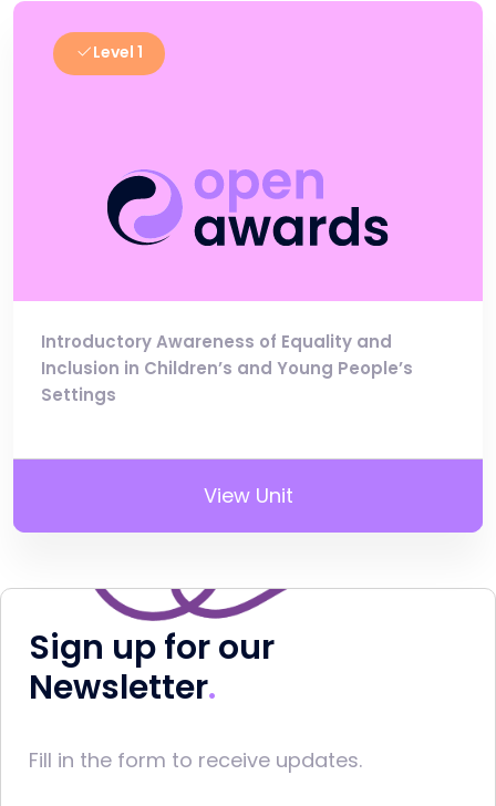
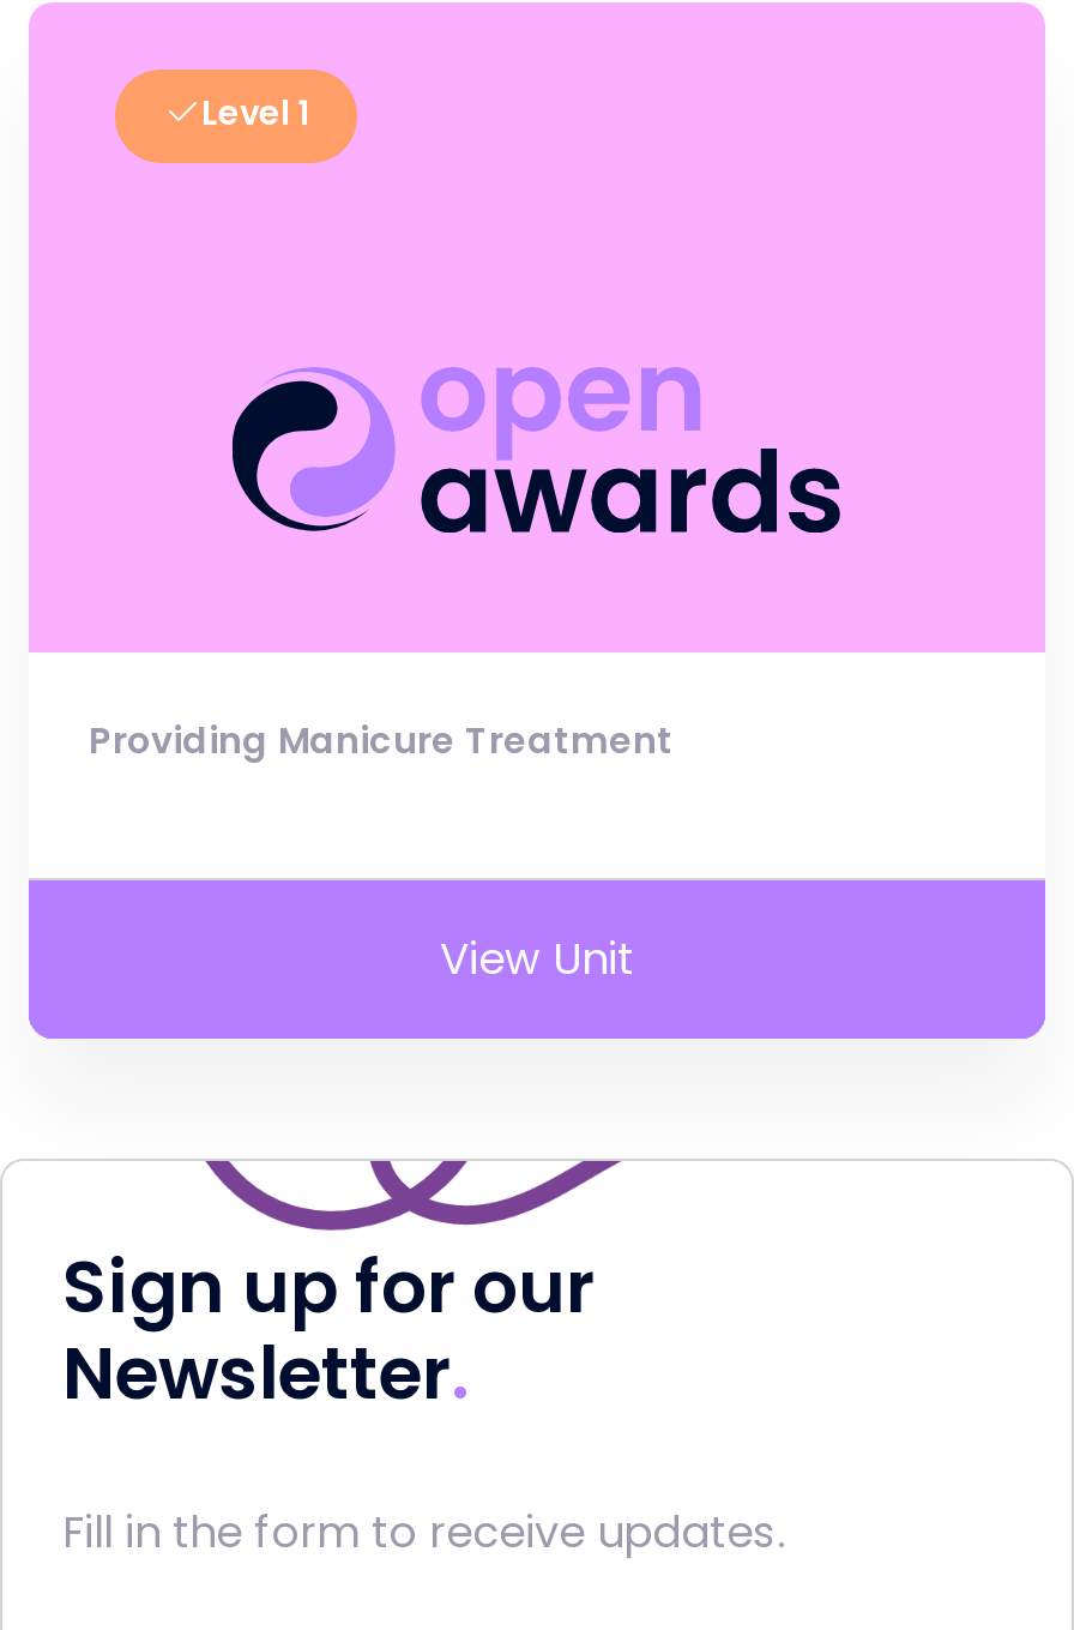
- Introductory Awareness of Equality and
- Inclusion in Children’s and Young People’s
- Settings
+ Providing Manicure Treatment
